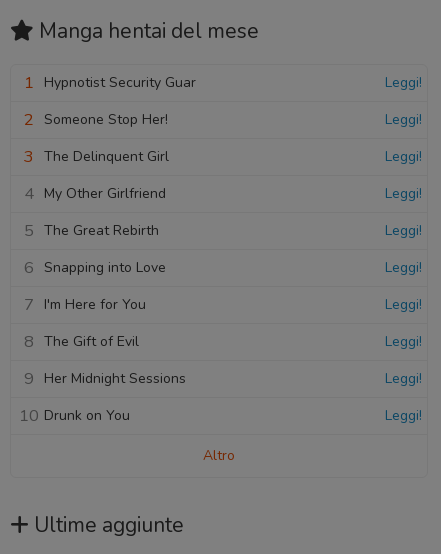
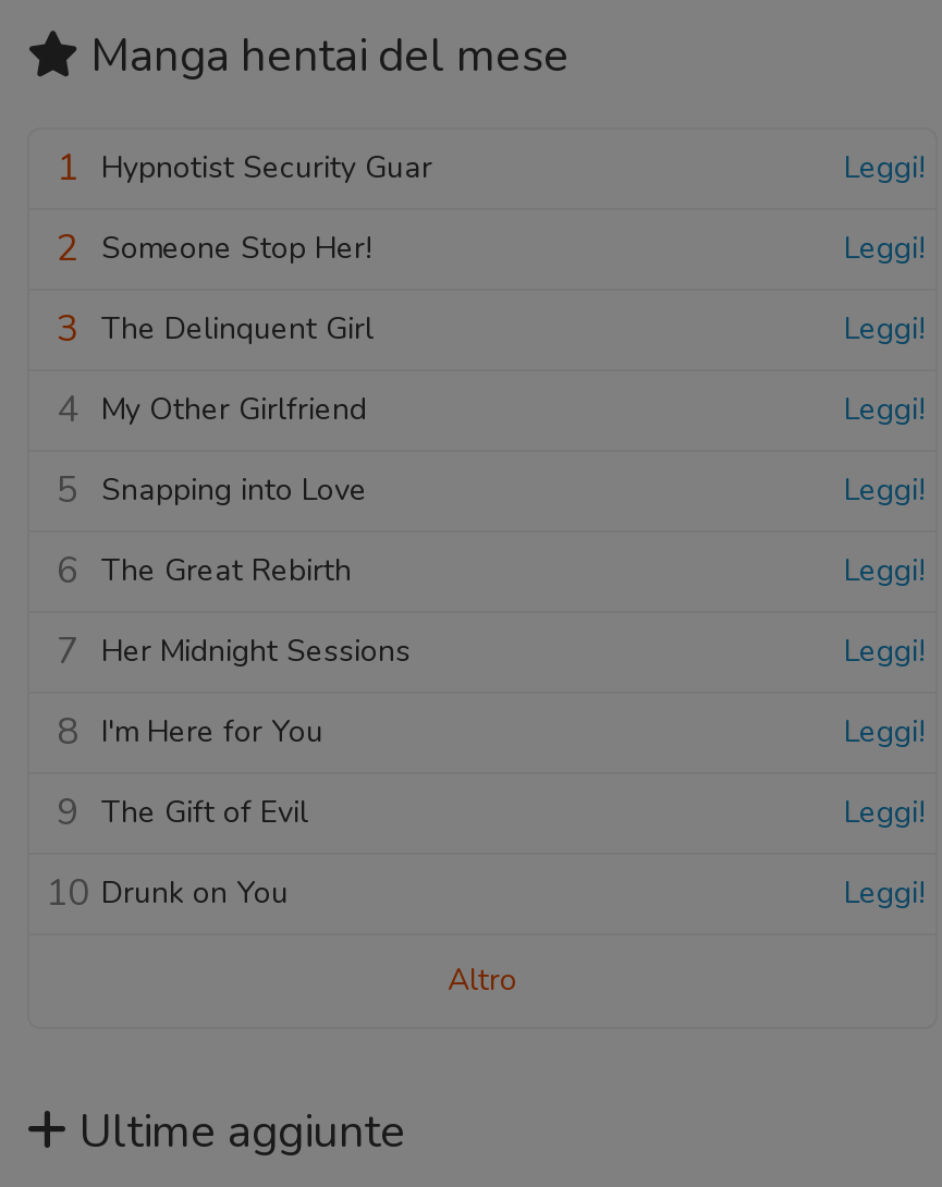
- 5 The Great Rebirth
+ 5 Snapping into Love

- 6 Snapping into Love
+ 6 The Great Rebirth

- 7 I'm Here for You
+ 7 Her Midnight Sessions

- 8 The Gift of Evil
+ 8 I'm Here for You

- 9 Her Midnight Sessions
+ 9 The Gift of Evil
